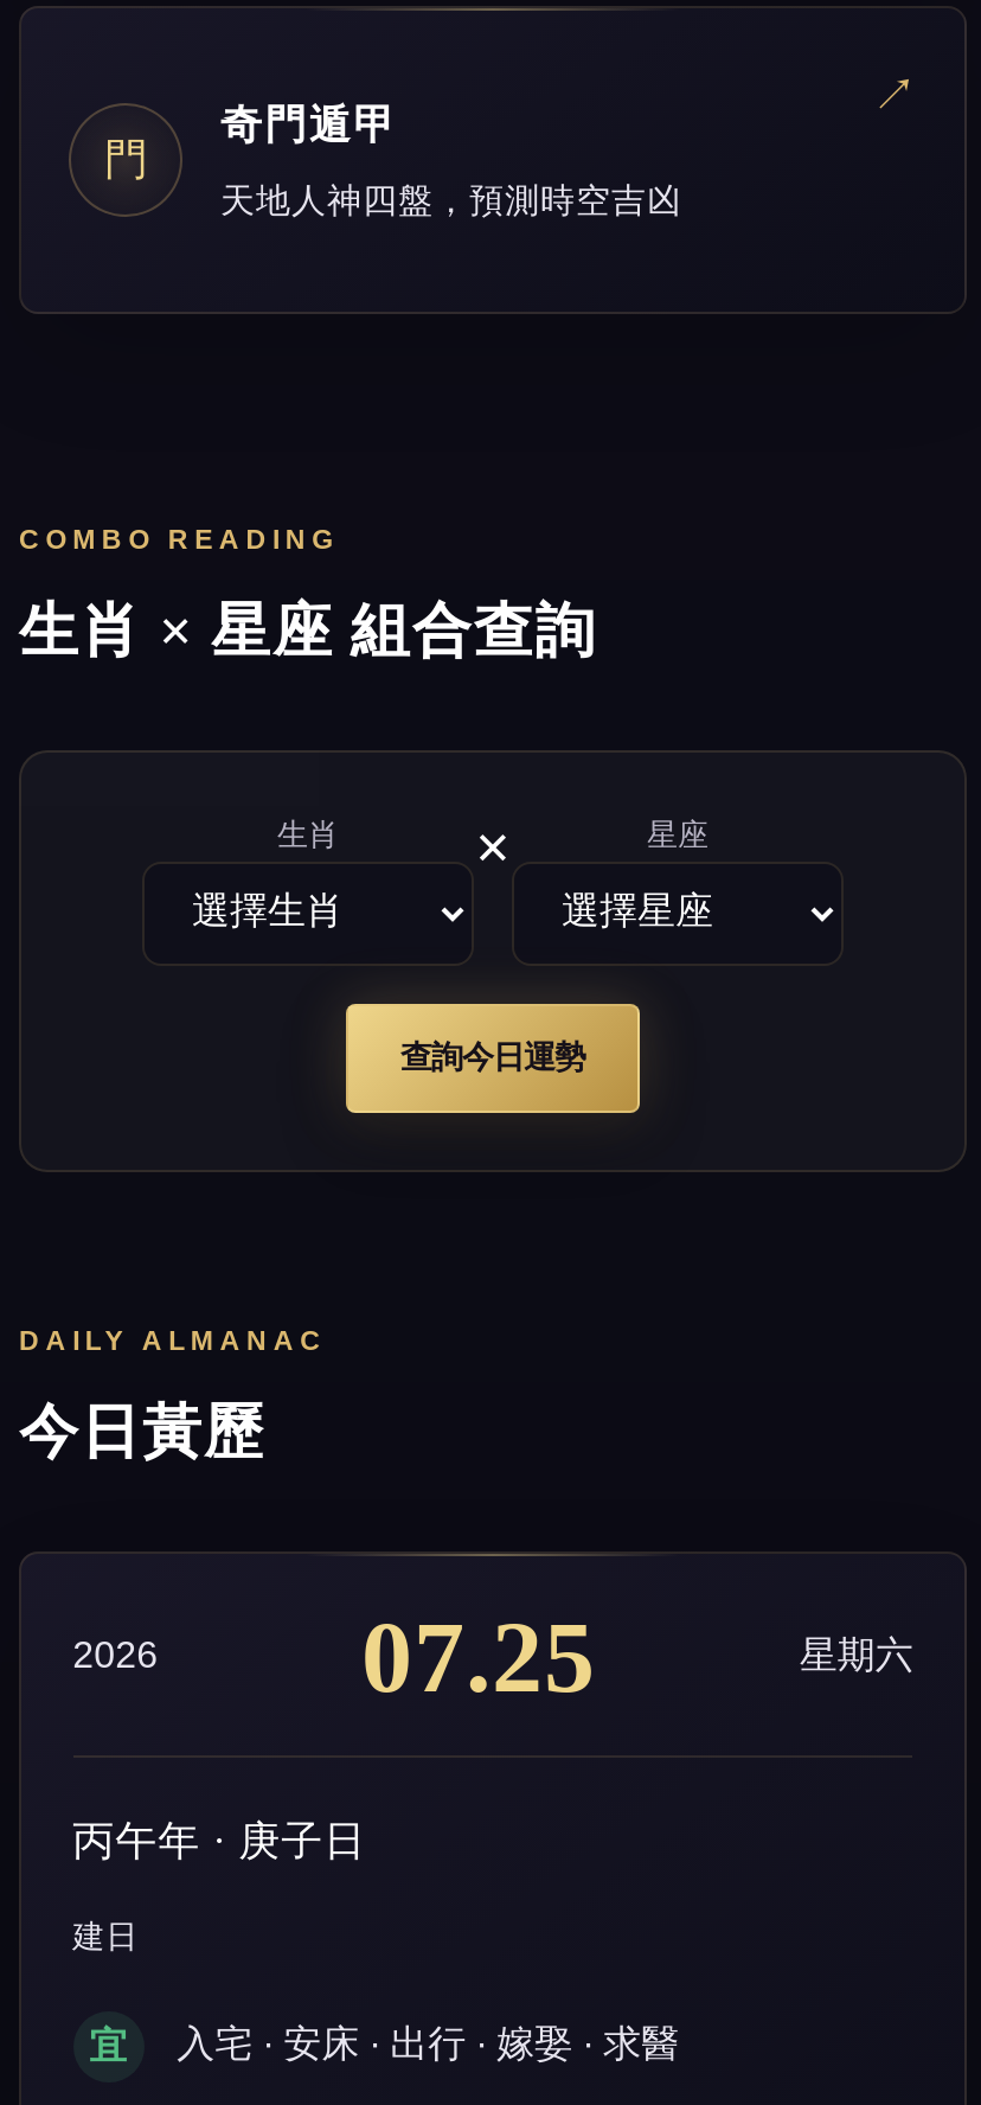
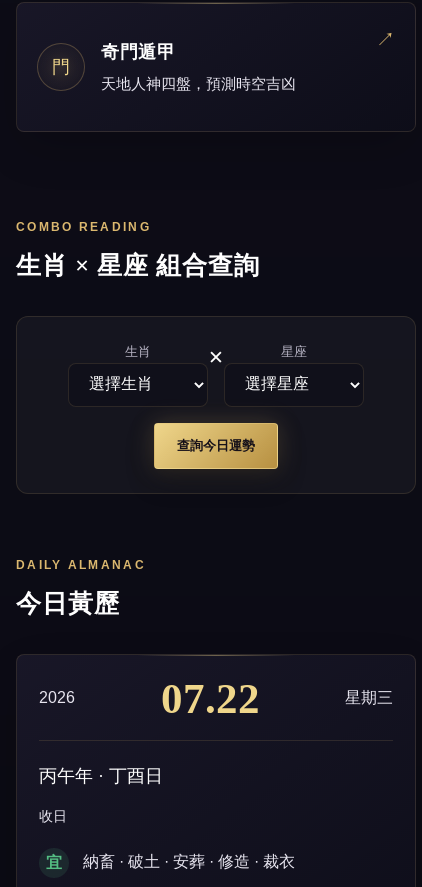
- 07.25
+ 07.22

- 星期六
+ 星期三

- 丙午年 · 庚子日
+ 丙午年 · 丁酉日

- 建日
+ 收日

- 入宅 · 安床 · 出行 · 嫁娶 · 求醫
+ 納畜 · 破土 · 安葬 · 修造 · 裁衣
